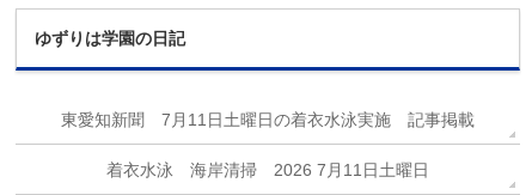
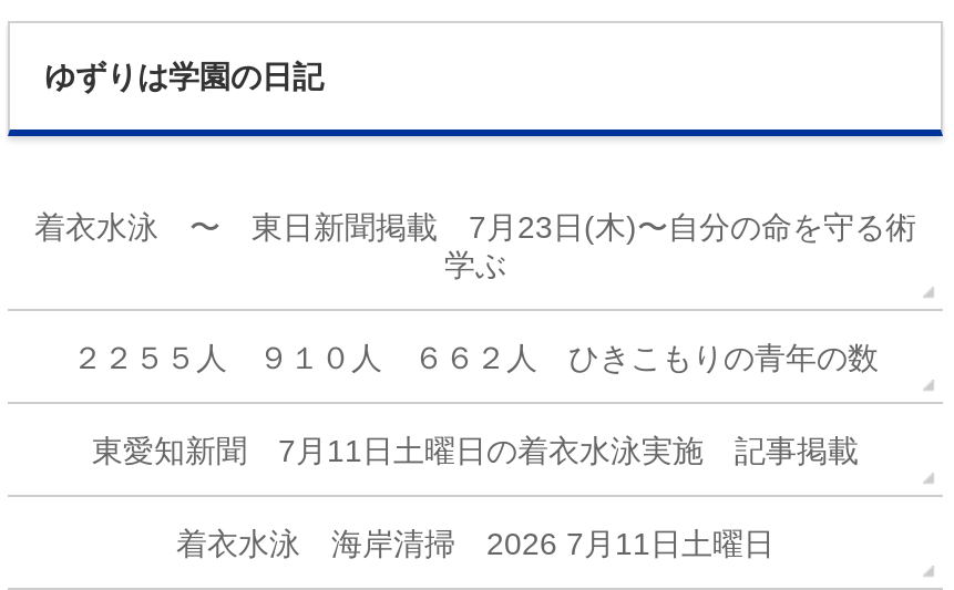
+ 着衣水泳 〜 東日新聞掲載 7月23日(木)〜自分の命を守る術
+ 学ぶ
+ ２２５５人 ９１０人 ６６２人 ひきこもりの青年の数
